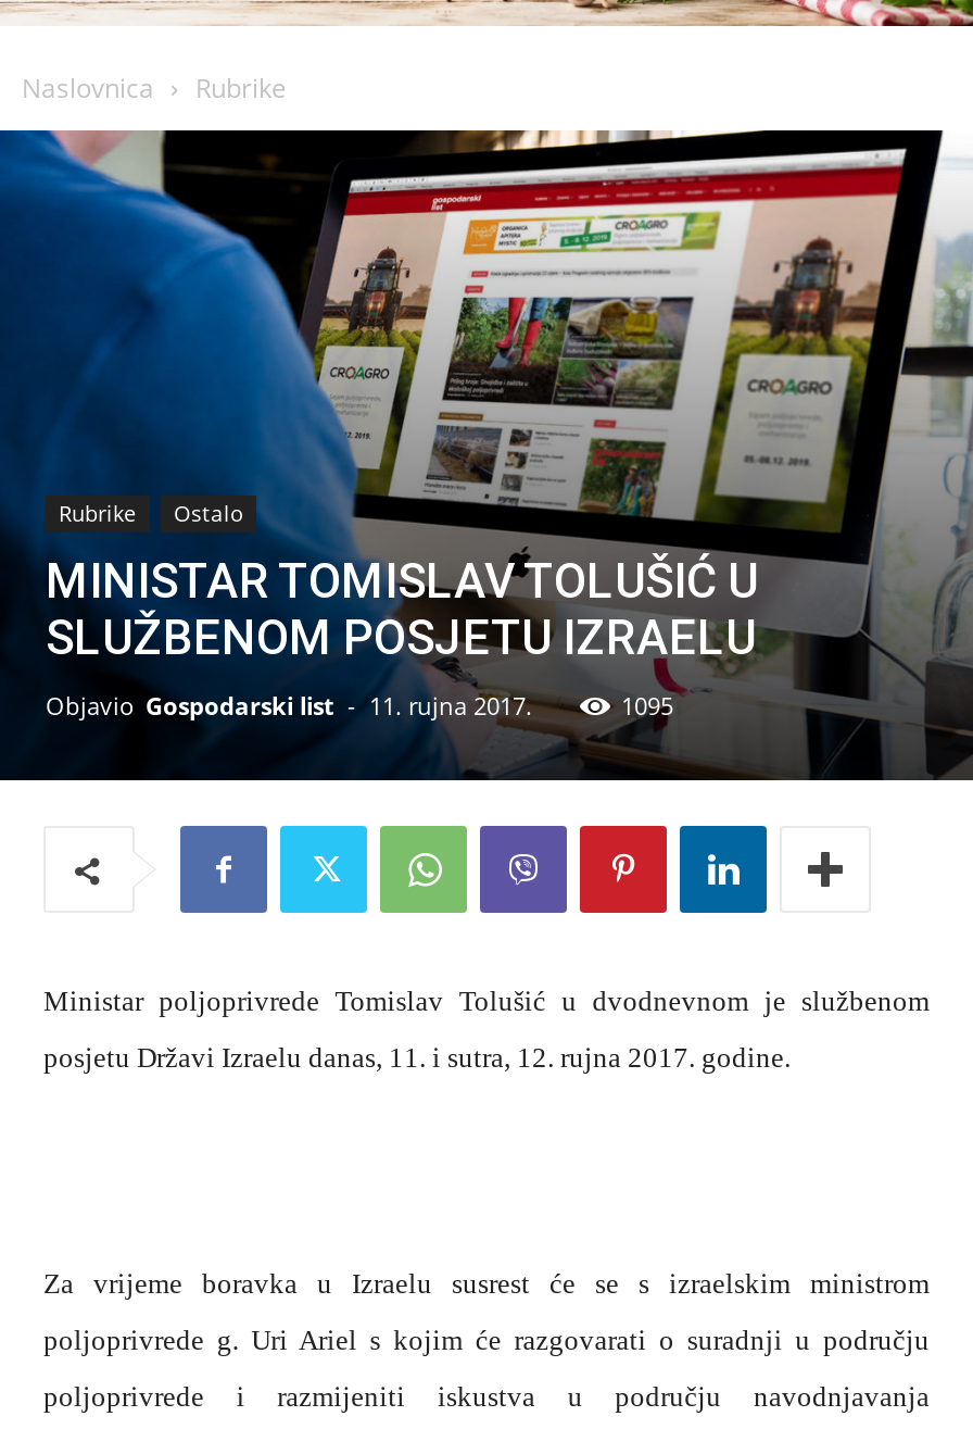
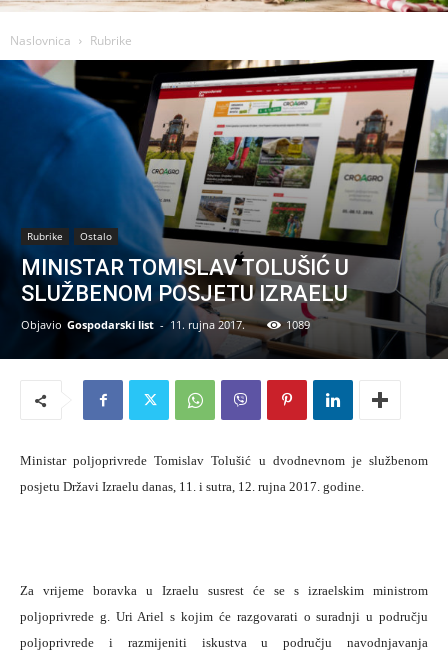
- 1095
+ 1089
